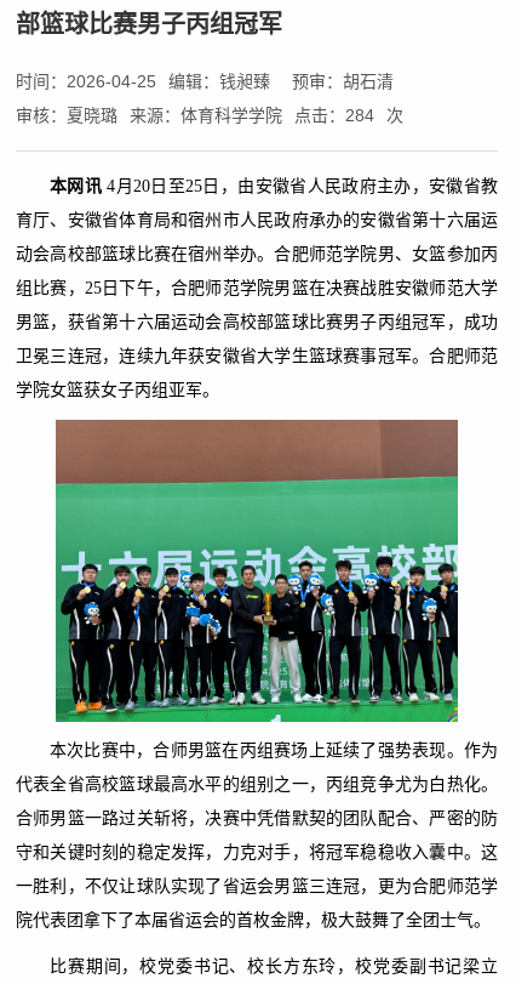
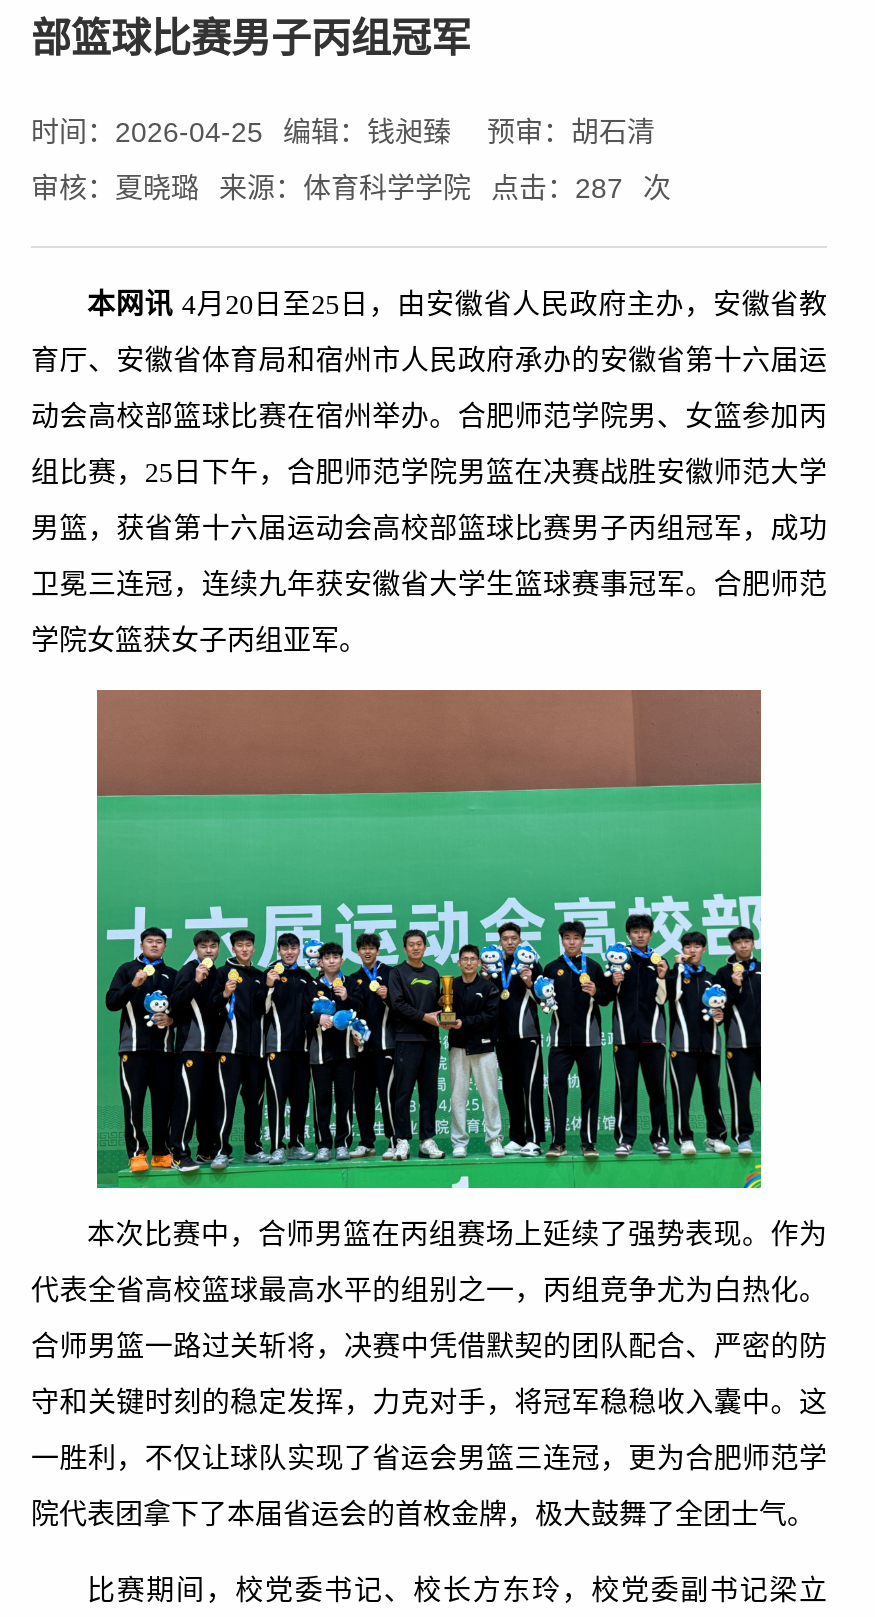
- 审核：夏晓璐 来源：体育科学学院 点击：284 次
+ 审核：夏晓璐 来源：体育科学学院 点击：287 次
